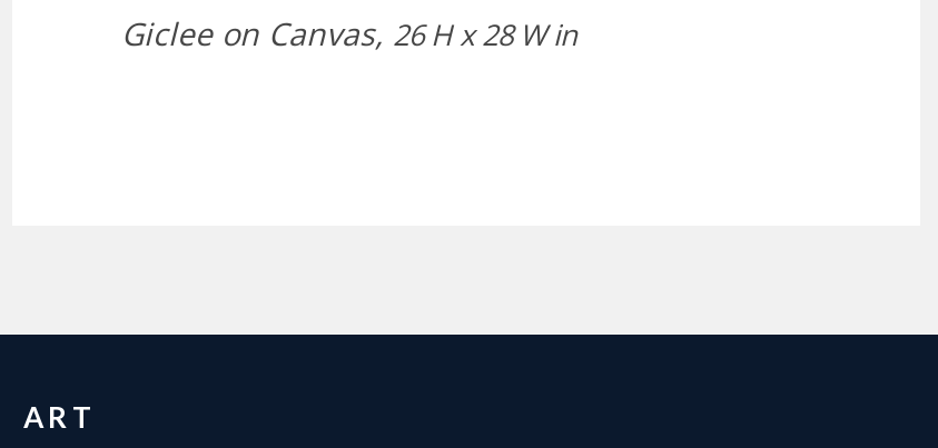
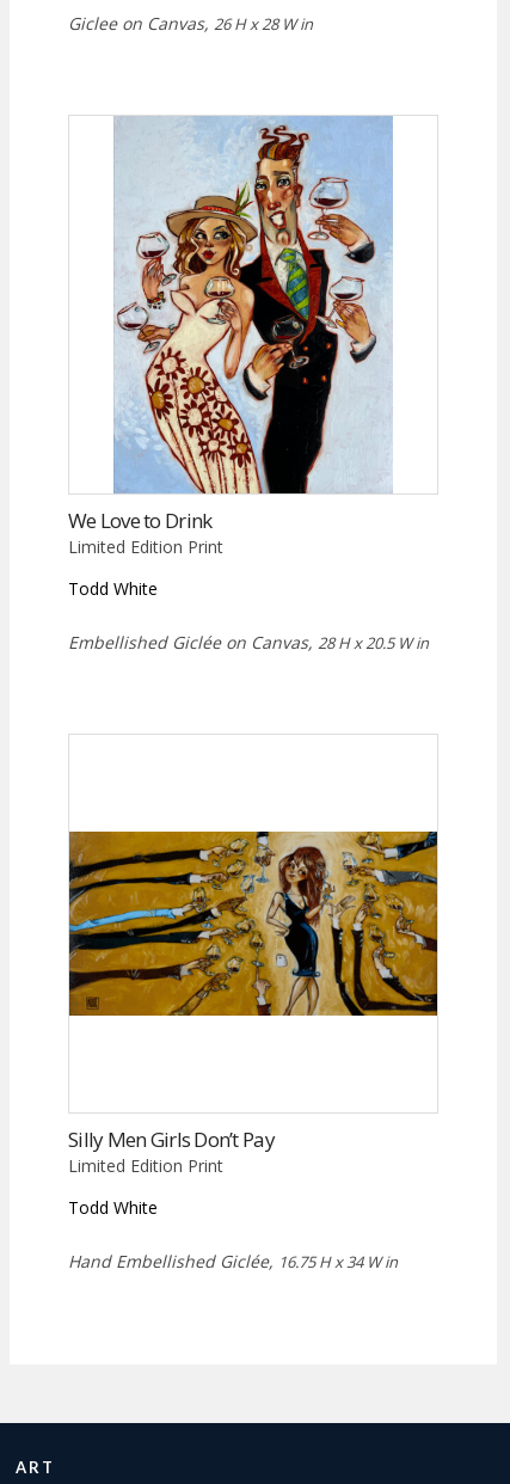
+ [image]
+ We Love to Drink
+ Limited Edition Print
+ Todd White
+ Embellished Giclée on Canvas, 28 H x 20.5 W in

+ Silly Men Girls Don’t Pay
+ Limited Edition Print
+ Todd White
+ Hand Embellished Giclée, 16.75 H x 34 W in

+ [image]
